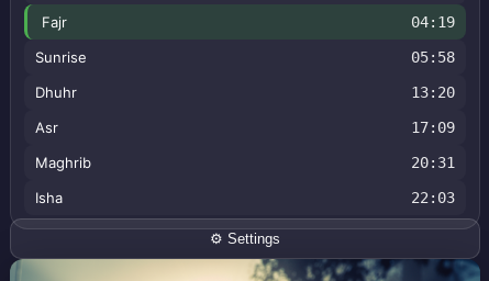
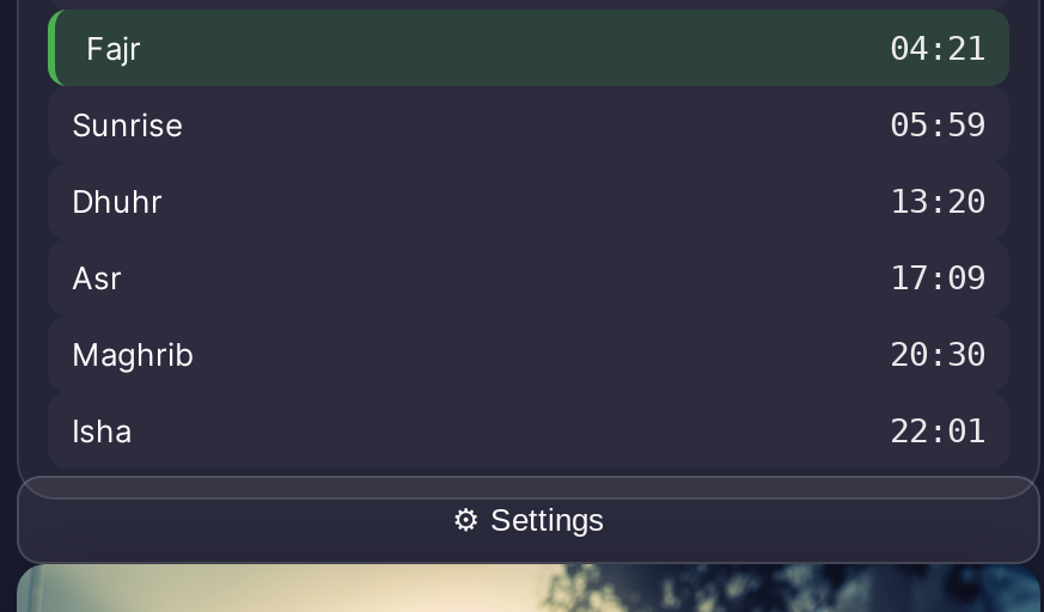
- 04:19
+ 04:21

- 05:58
+ 05:59

- 20:31
+ 20:30

- 22:03
+ 22:01
